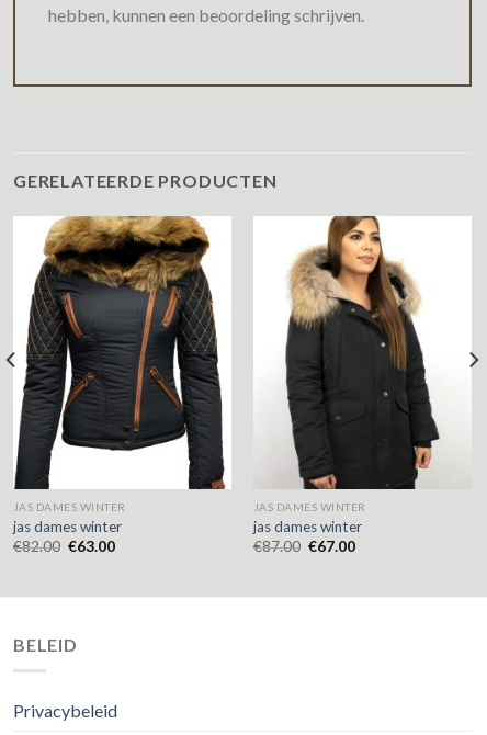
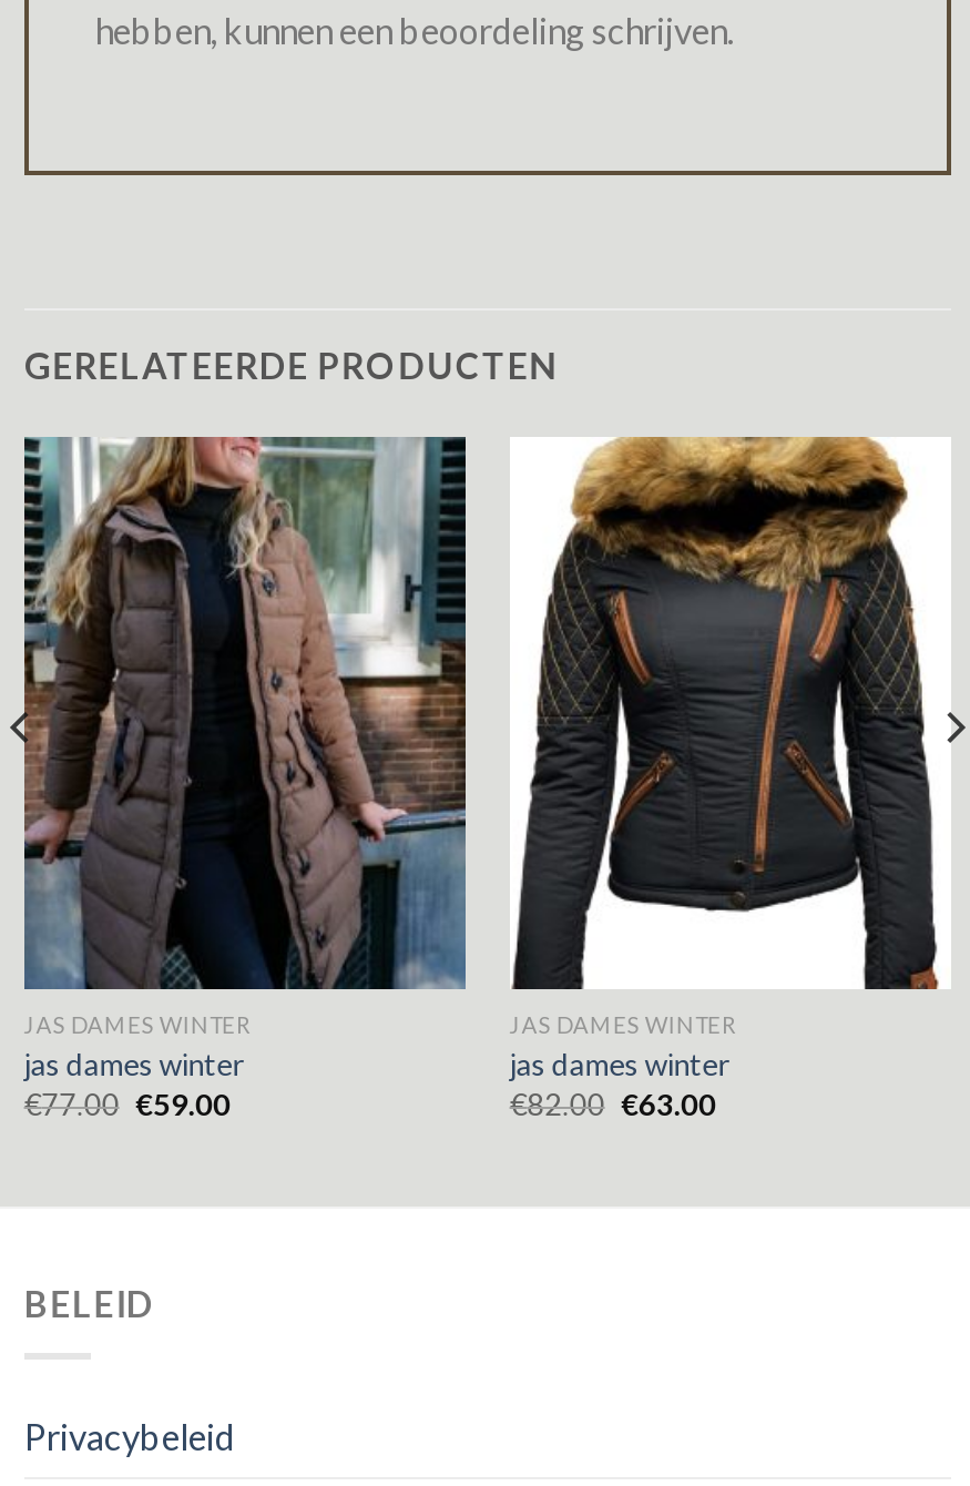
- [image]
+ [image]

- [image]
+ [image]

- €82.00 €63.00
+ €77.00 €59.00

- €87.00 €67.00
+ €82.00 €63.00
